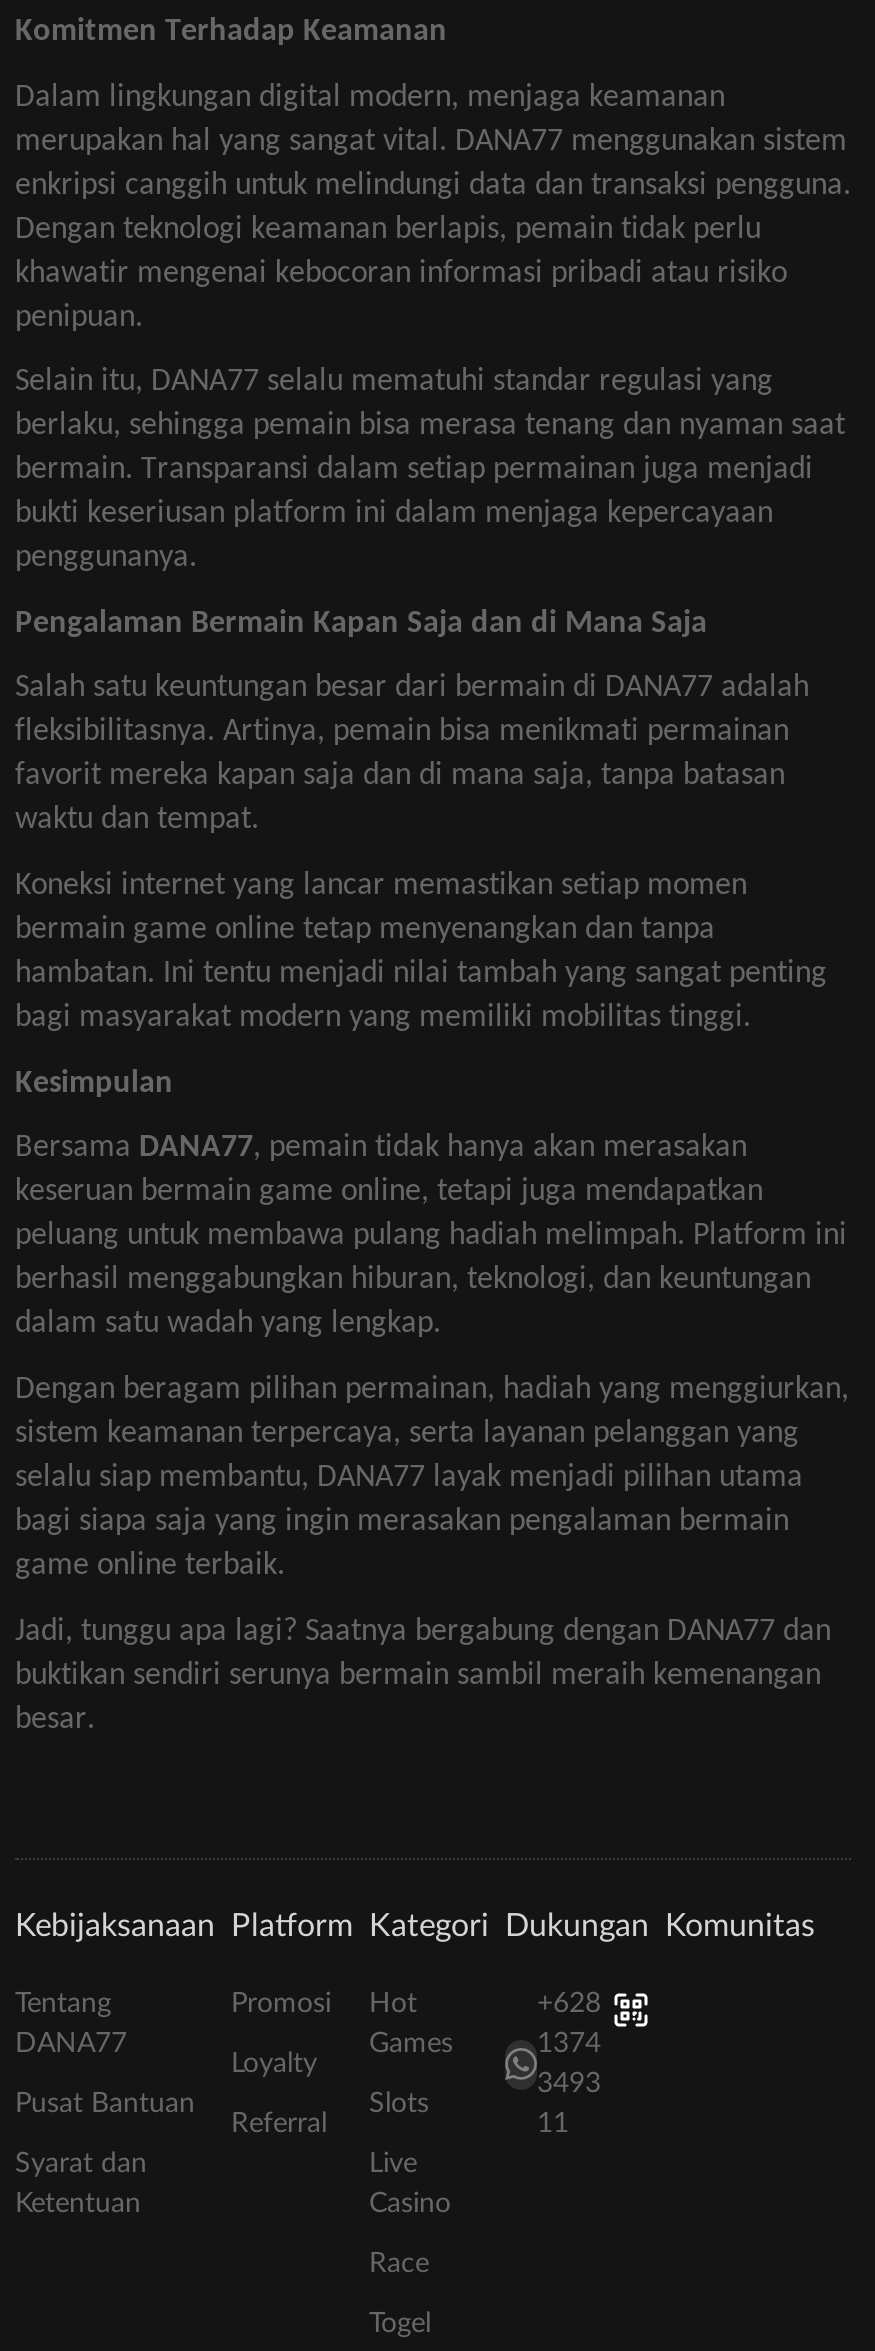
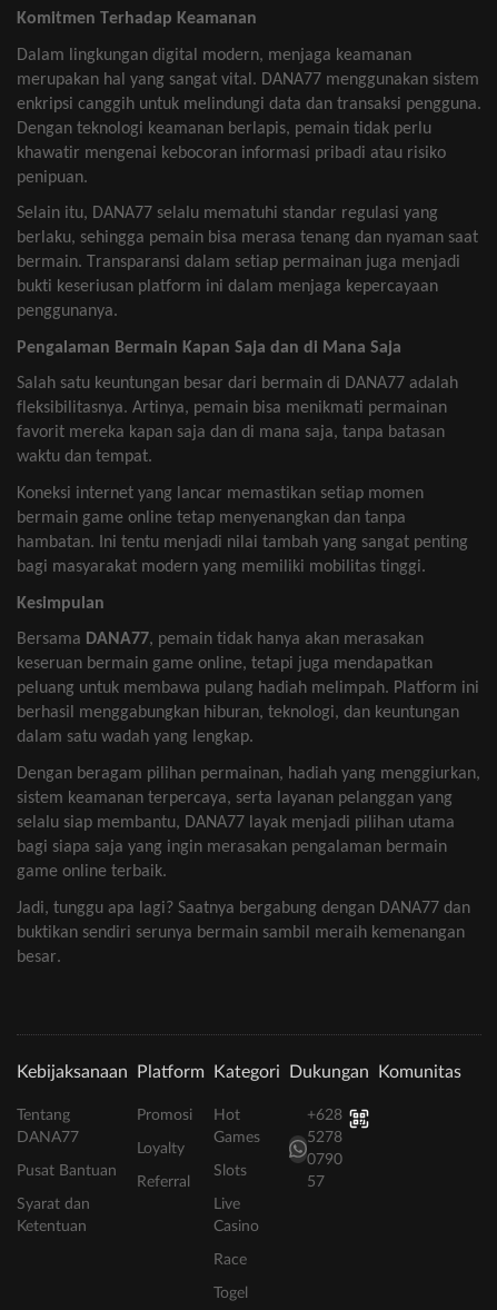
- 1374
+ 5278

- 3493
+ 0790

- 11
+ 57
